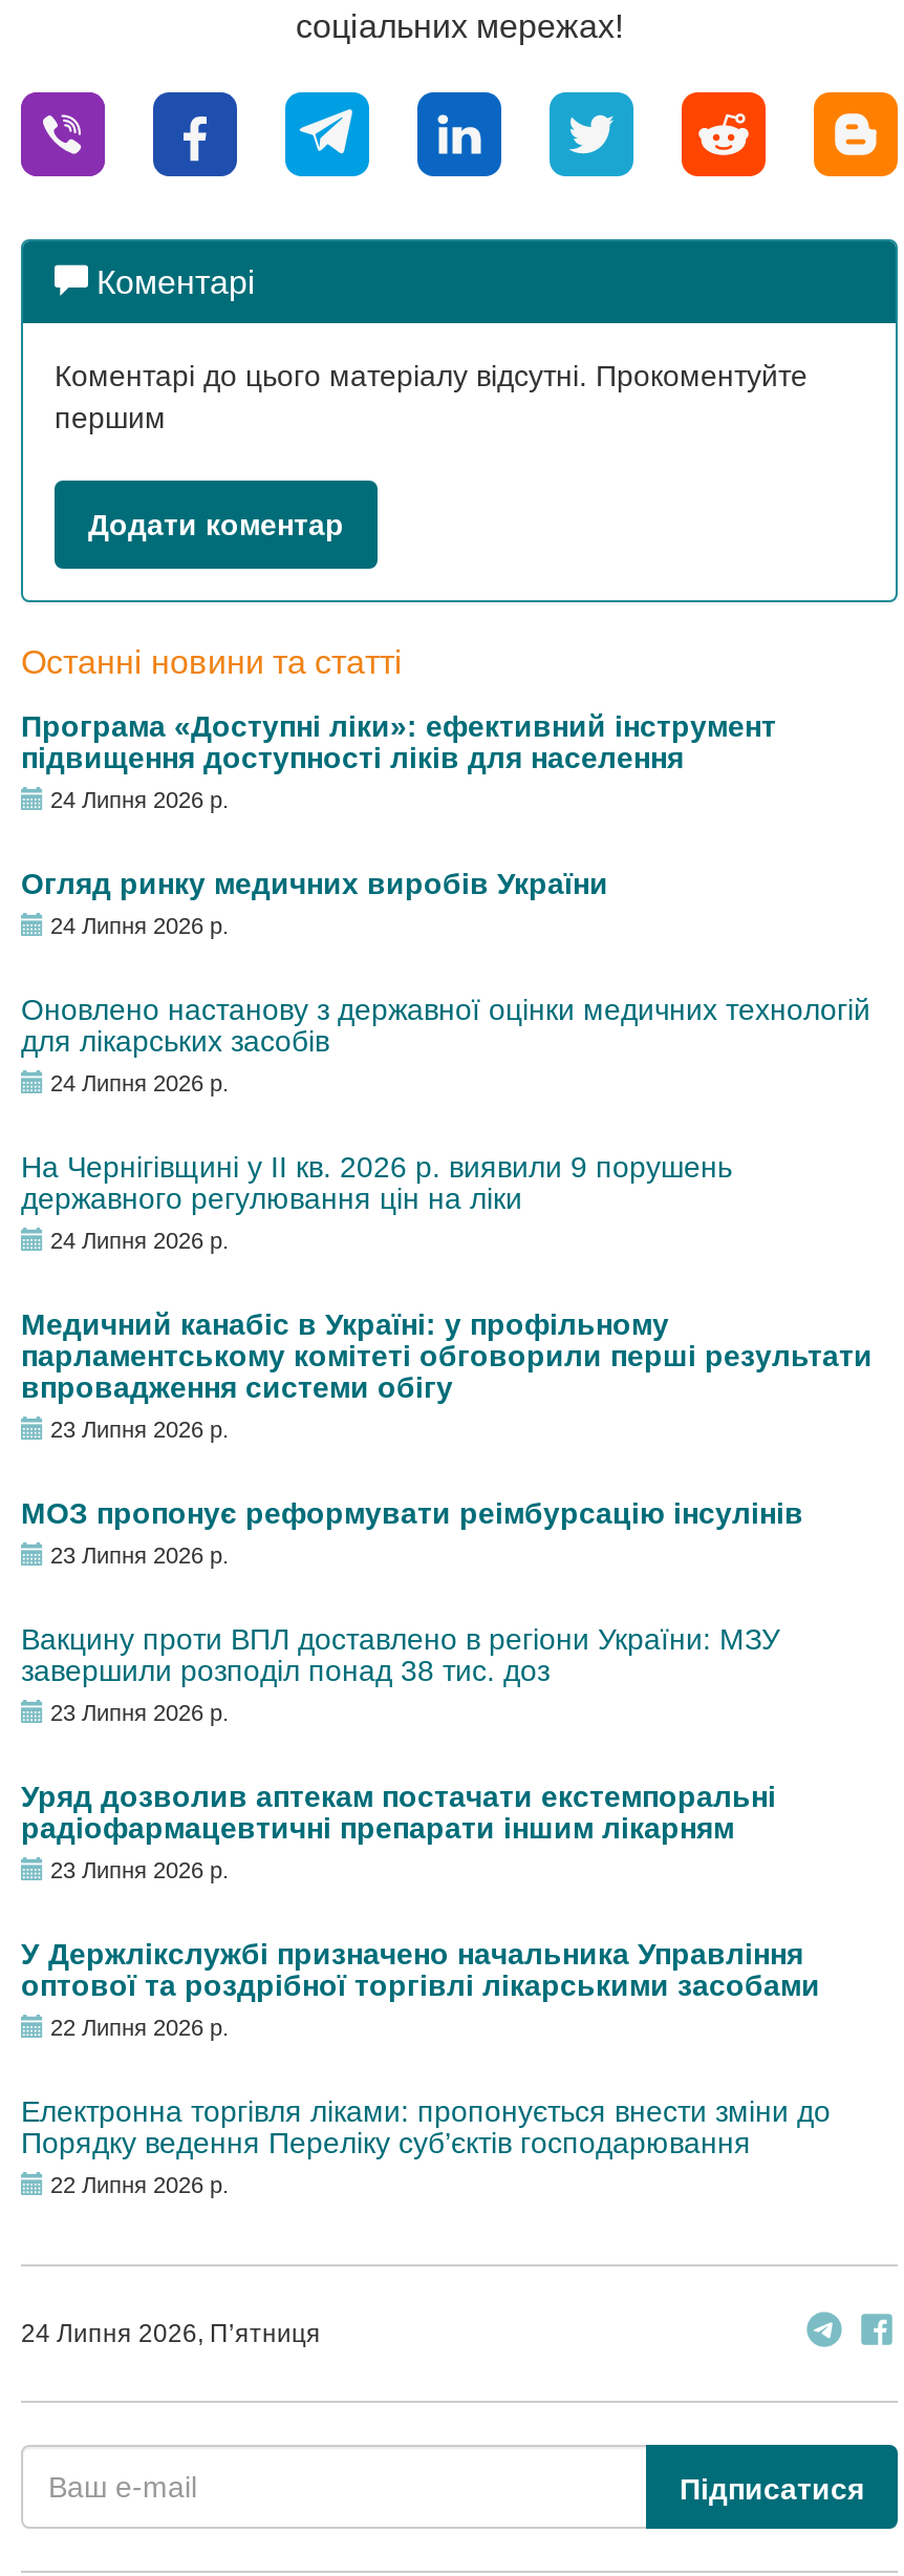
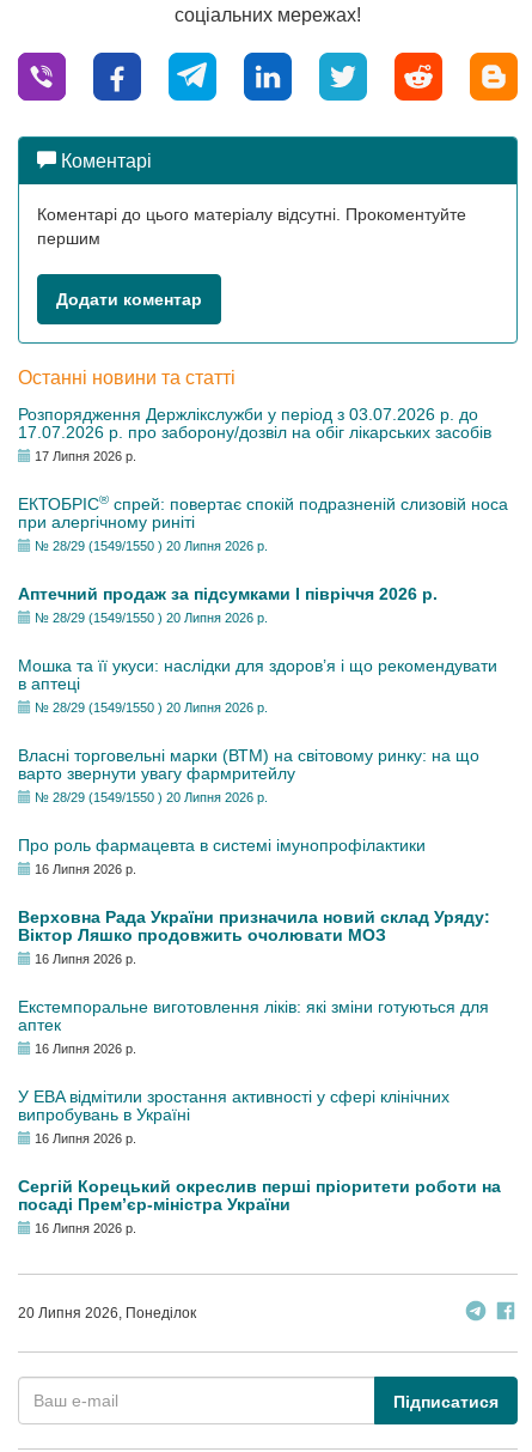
- Програма «Доступні ліки»: ефективний інструмент
- підвищення доступності ліків для населення
- 24 Липня 2026 р.
+ Розпорядження Держлікслужби у період з 03.07.2026 р. до
+ 17.07.2026 р. про заборону/дозвіл на обіг лікарських засобів
+ 17 Липня 2026 р.

- Огляд ринку медичних виробів України
- 24 Липня 2026 р.
+ ЕКТОБРІС® спрей: повертає спокій подразненій слизовій носа
+ при алергічному риніті
+ № 28/29 (1549/1550 ) 20 Липня 2026 р.

- Оновлено настанову з державної оцінки медичних технологій
- для лікарських засобів
- 24 Липня 2026 р.
+ Аптечний продаж за підсумками І півріччя 2026 р.
+ № 28/29 (1549/1550 ) 20 Липня 2026 р.

- На Чернігівщині у ІІ кв. 2026 р. виявили 9 порушень
- державного регулювання цін на ліки
- 24 Липня 2026 р.
+ Мошка та її укуси: наслідки для здоров’я і що рекомендувати
+ в аптеці
+ № 28/29 (1549/1550 ) 20 Липня 2026 р.

- Медичний канабіс в Україні: у профільному
- парламентському комітеті обговорили перші результати
- впровадження системи обігу
- 23 Липня 2026 р.
+ Власні торговельні марки (ВТМ) на світовому ринку: на що
+ варто звернути увагу фармритейлу
+ № 28/29 (1549/1550 ) 20 Липня 2026 р.

- МОЗ пропонує реформувати реімбурсацію інсулінів
- 23 Липня 2026 р.
+ Про роль фармацевта в системі імунопрофілактики
+ 16 Липня 2026 р.

- Вакцину проти ВПЛ доставлено в регіони України: МЗУ
- завершили розподіл понад 38 тис. доз
- 23 Липня 2026 р.
+ Верховна Рада України призначила новий склад Уряду:
+ Віктор Ляшко продовжить очолювати МОЗ
+ 16 Липня 2026 р.

- Уряд дозволив аптекам постачати екстемпоральні
- радіофармацевтичні препарати іншим лікарням
- 23 Липня 2026 р.
+ Екстемпоральне виготовлення ліків: які зміни готуються для
+ аптек
+ 16 Липня 2026 р.

- У Держлікслужбі призначено начальника Управління
- оптової та роздрібної торгівлі лікарськими засобами
- 22 Липня 2026 р.
+ У EBA відмітили зростання активності у сфері клінічних
+ випробувань в Україні
+ 16 Липня 2026 р.

- Електронна торгівля ліками: пропонується внести зміни до
- Порядку ведення Переліку суб’єктів господарювання
- 22 Липня 2026 р.
+ Сергій Корецький окреслив перші пріоритети роботи на
+ посаді Прем’єр-міністра України
+ 16 Липня 2026 р.

- 24 Липня 2026, П’ятниця
+ 20 Липня 2026, Понеділок
